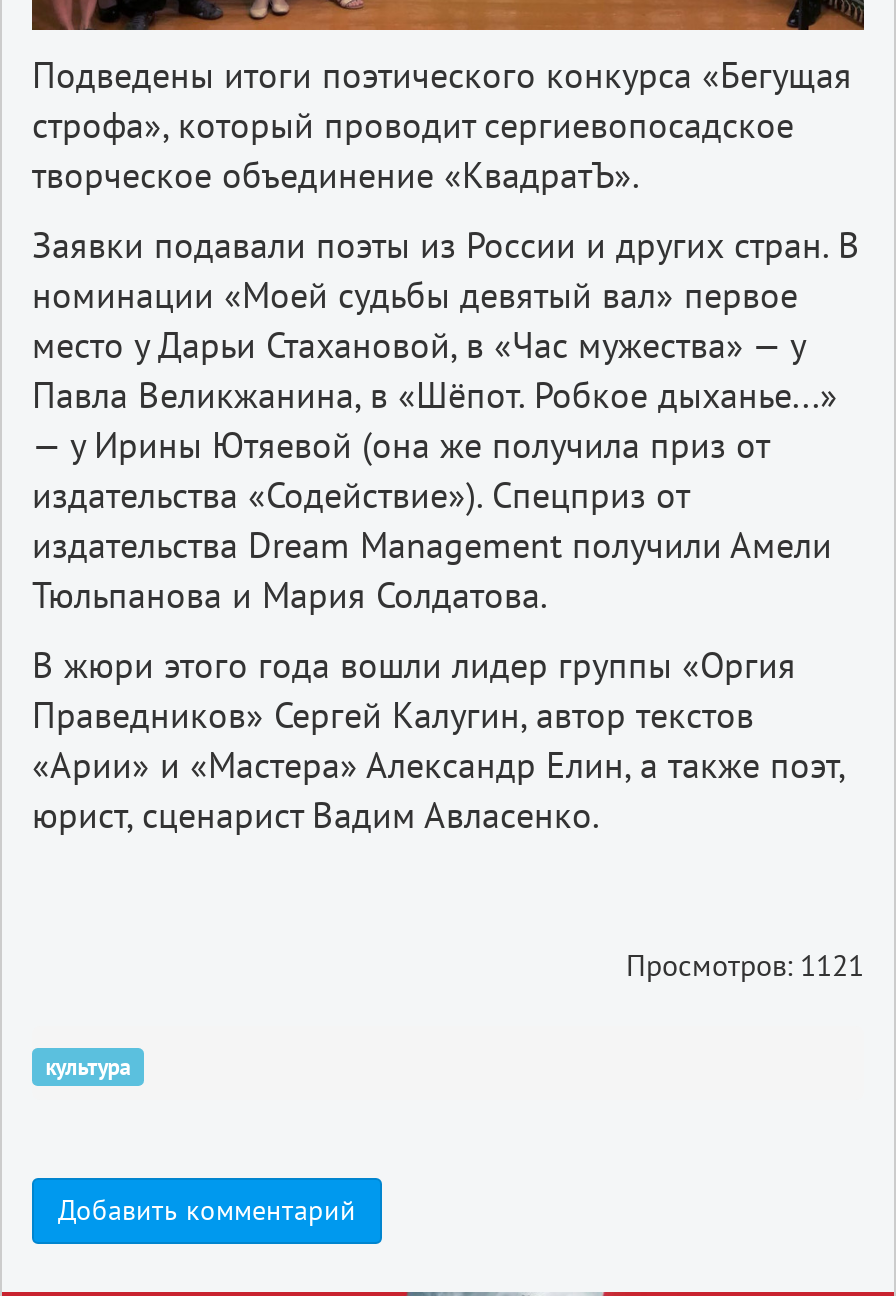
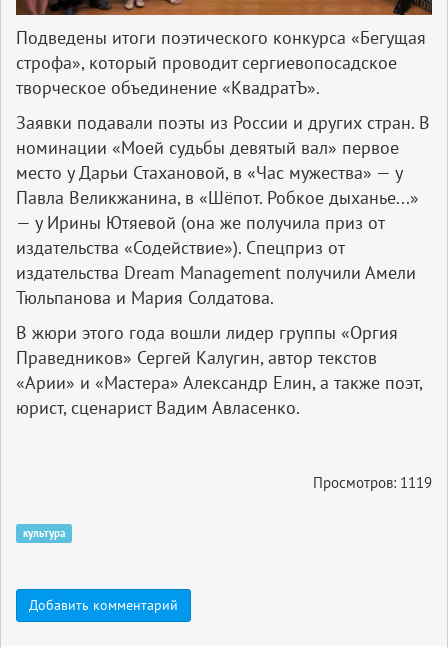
- Просмотров: 1121
+ Просмотров: 1119
